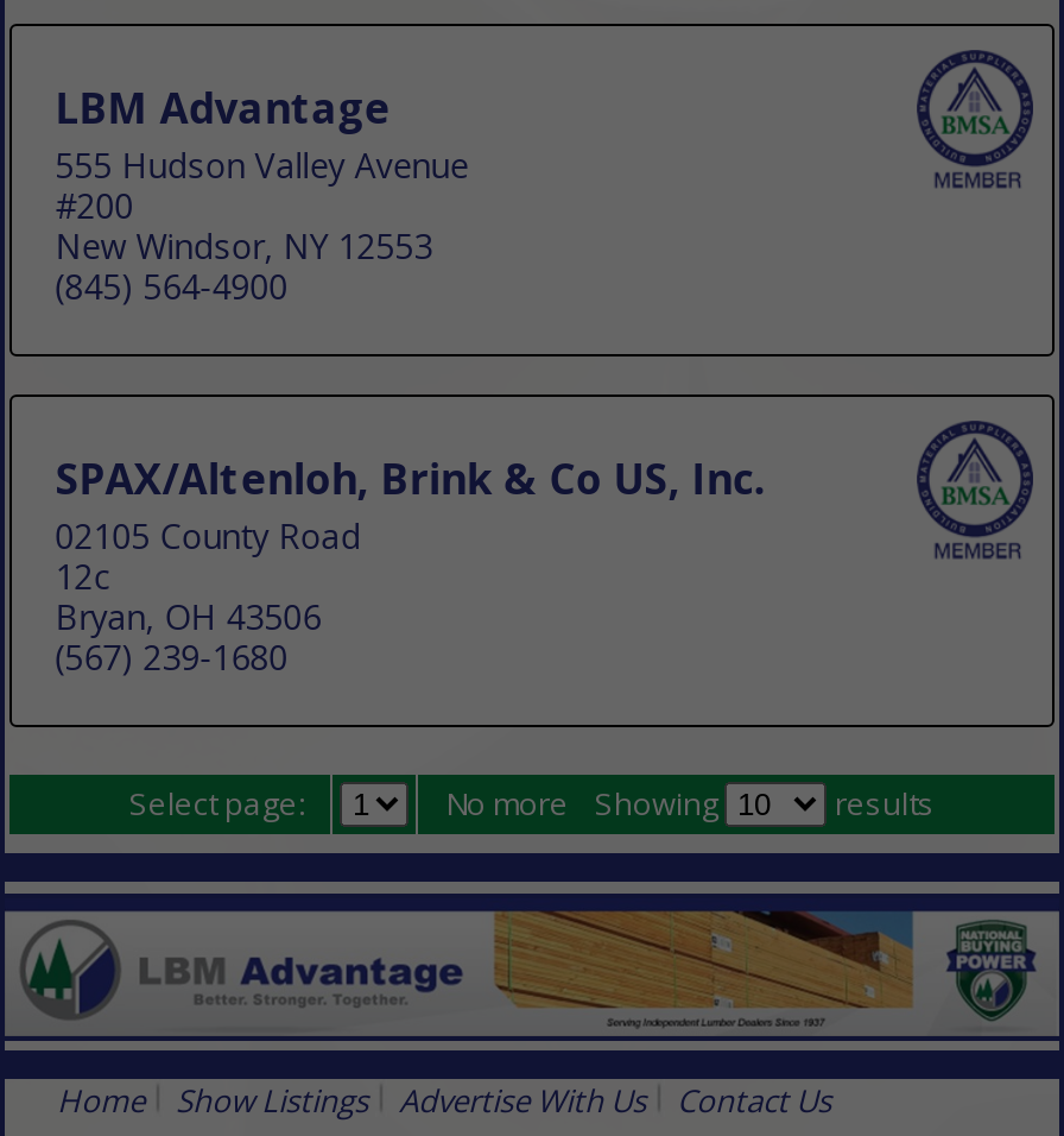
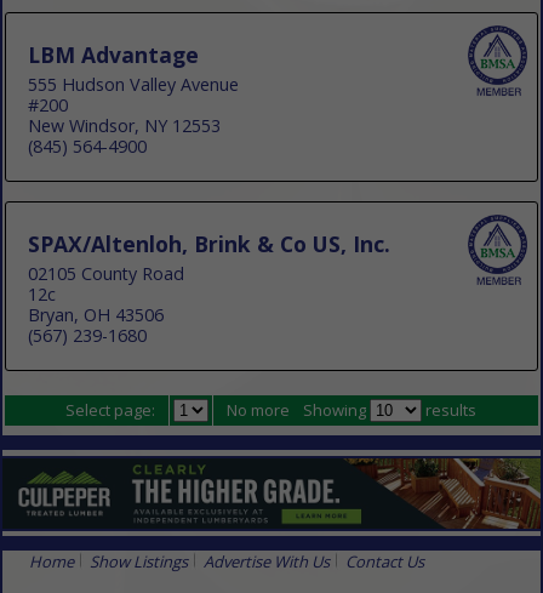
- [image]
+ [image]
